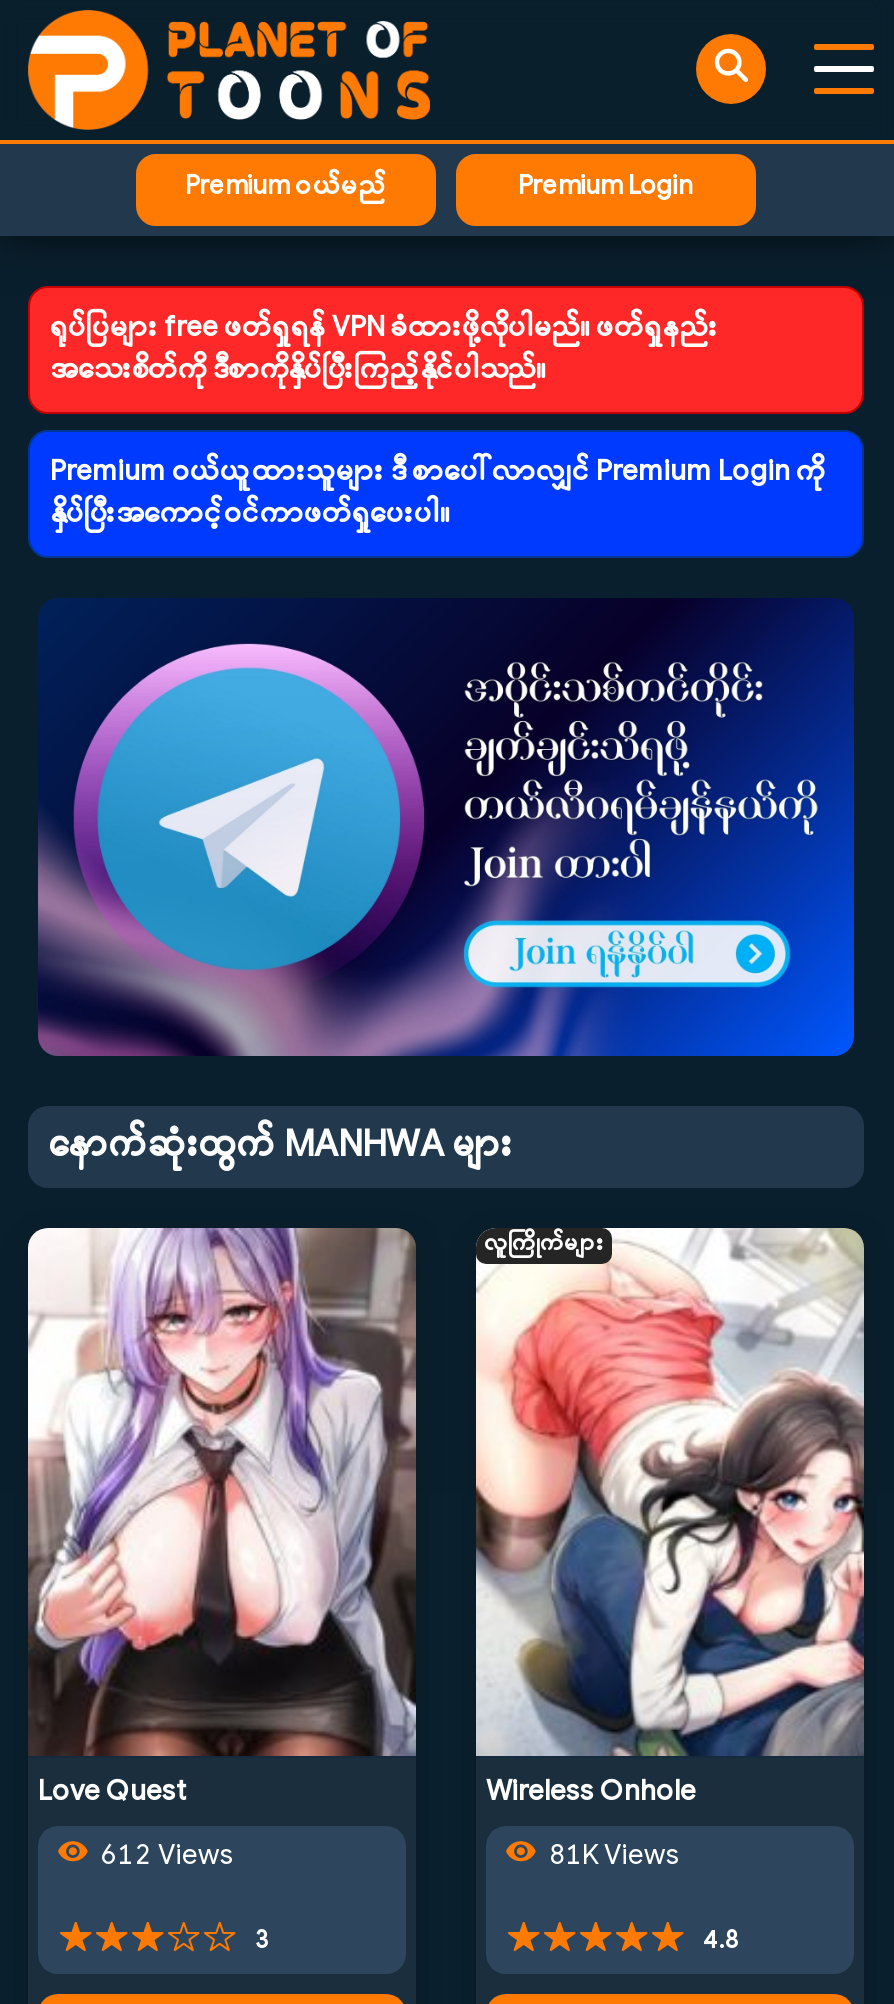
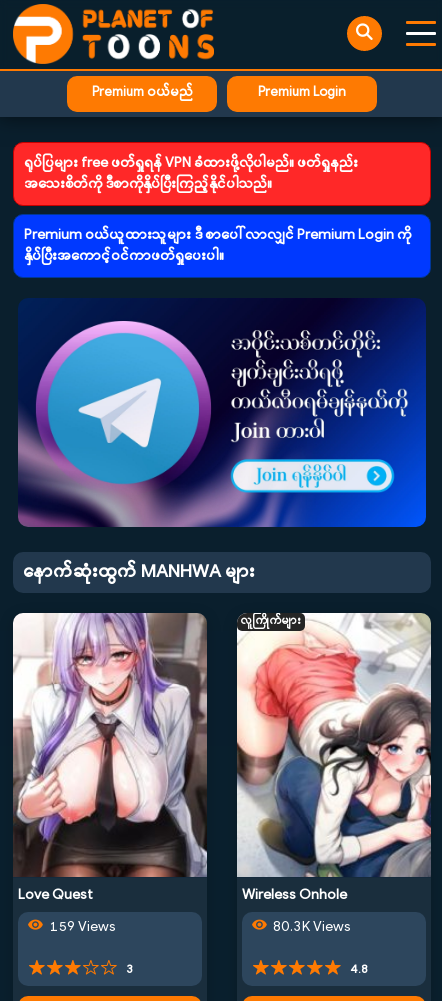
- 612 Views
+ 159 Views

- 81K Views
+ 80.3K Views
